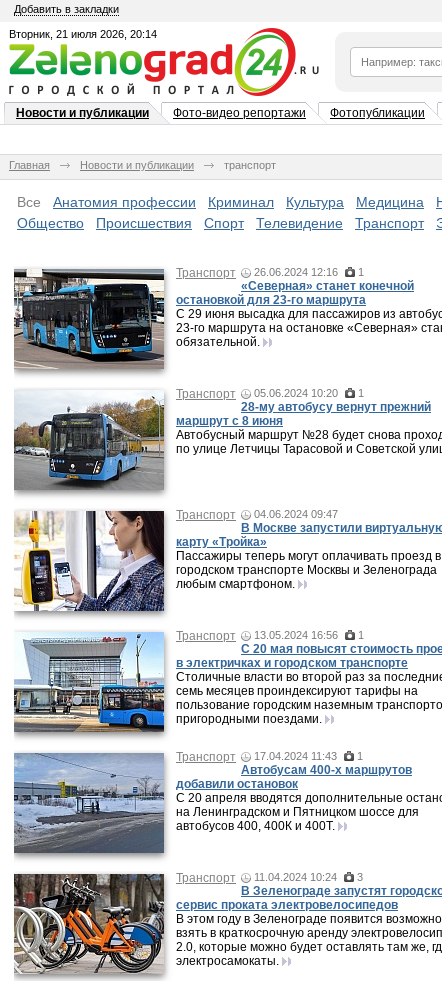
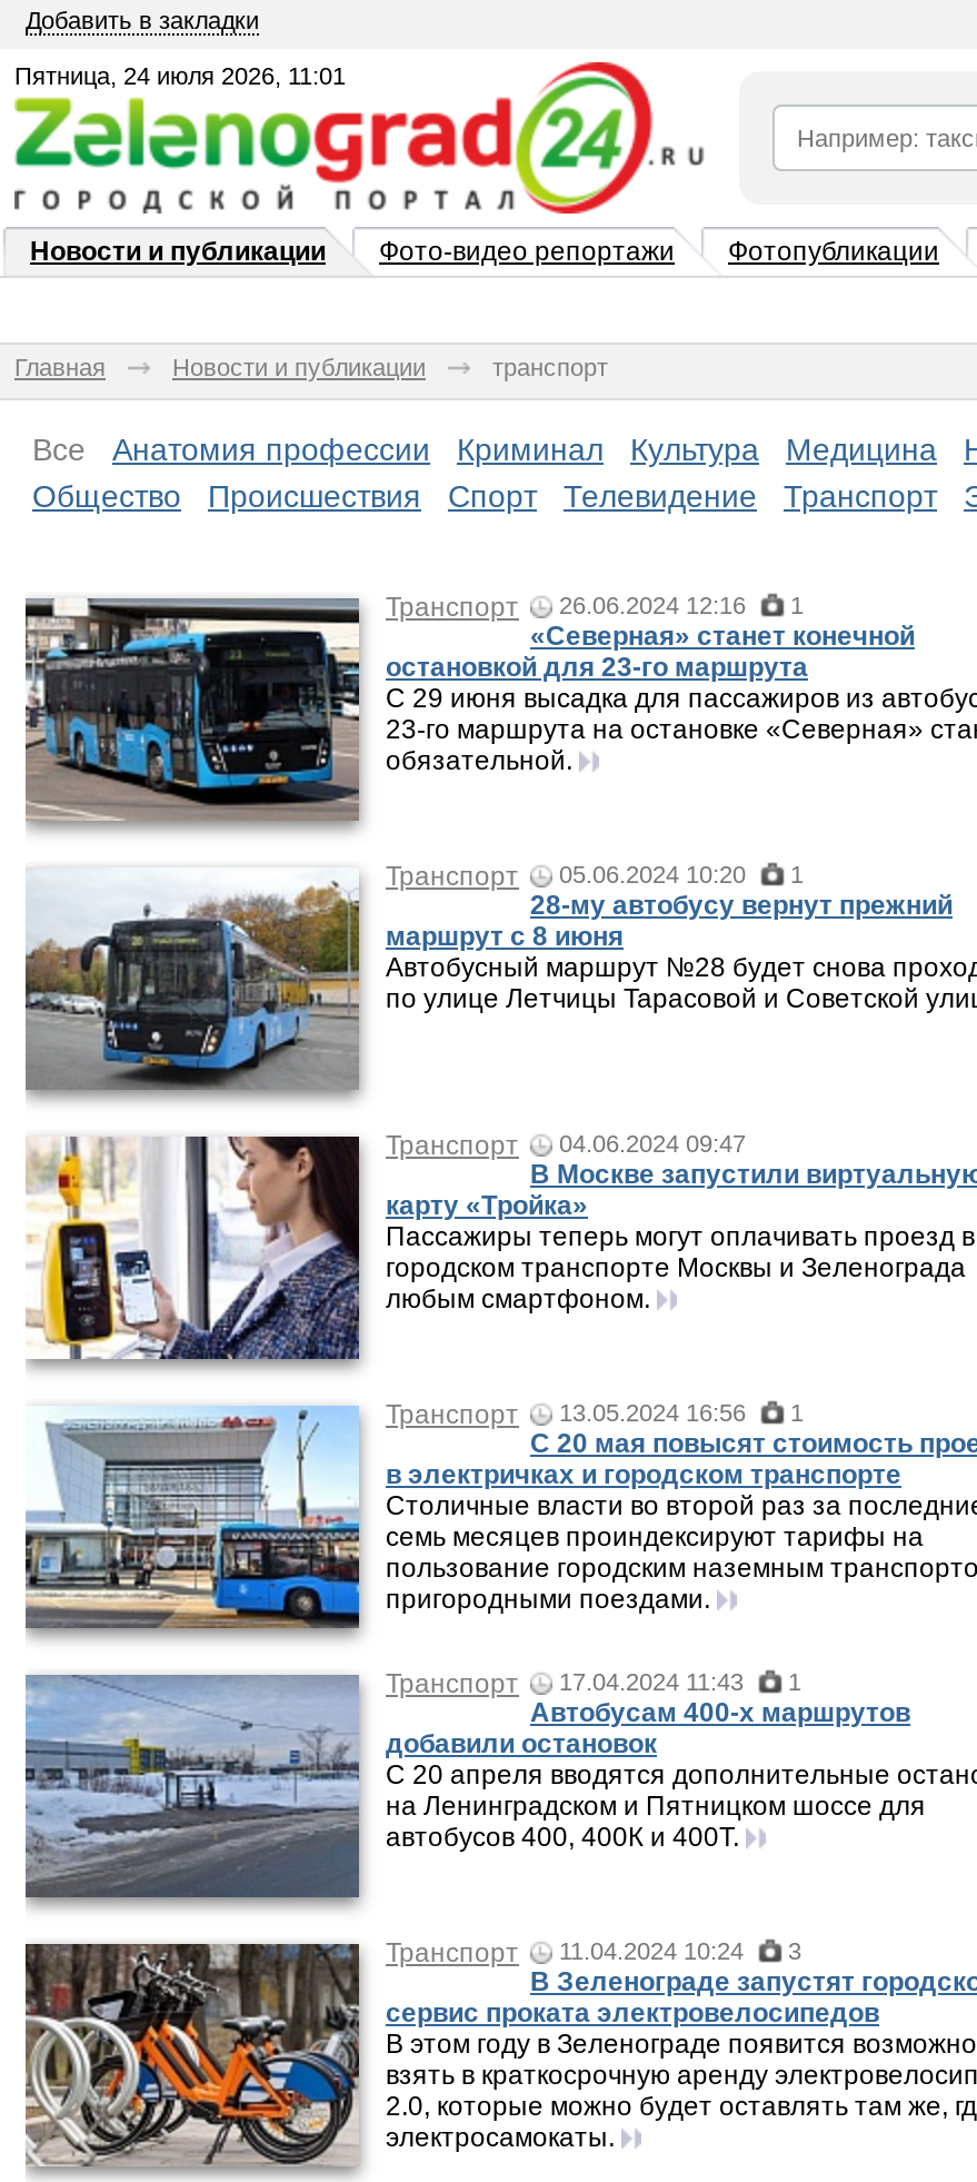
- Вторник, 21 июля 2026, 20:14
+ Пятница, 24 июля 2026, 11:01
